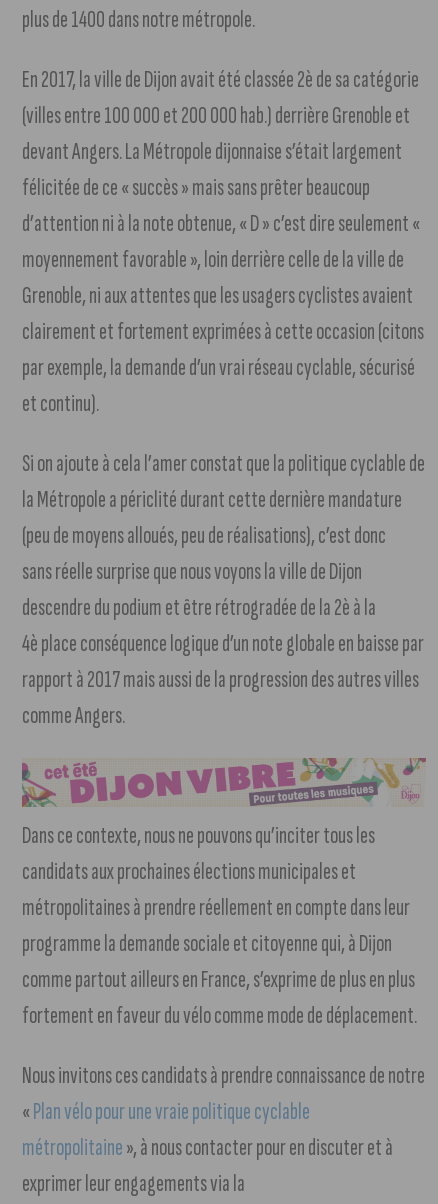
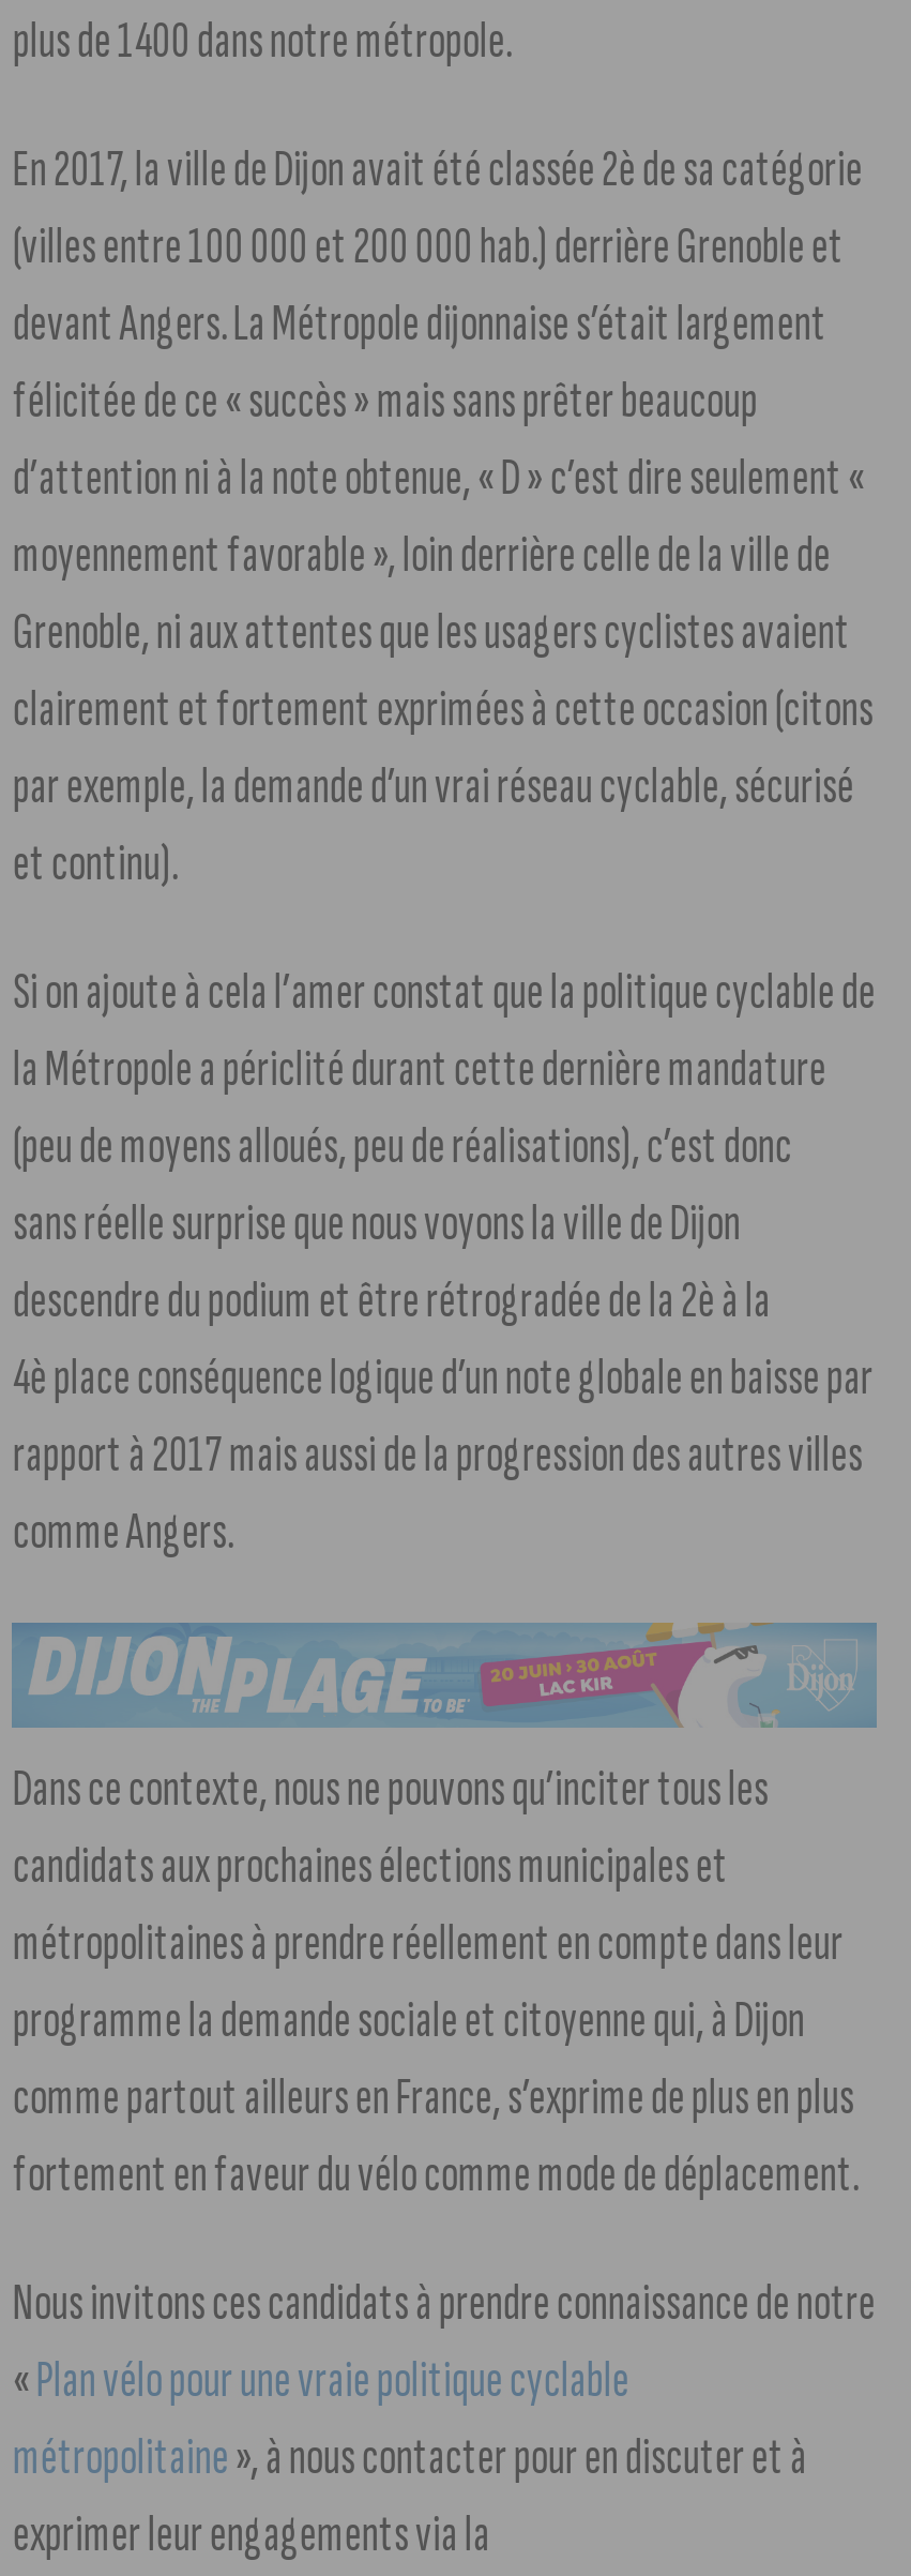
- [image]
+ [image]
